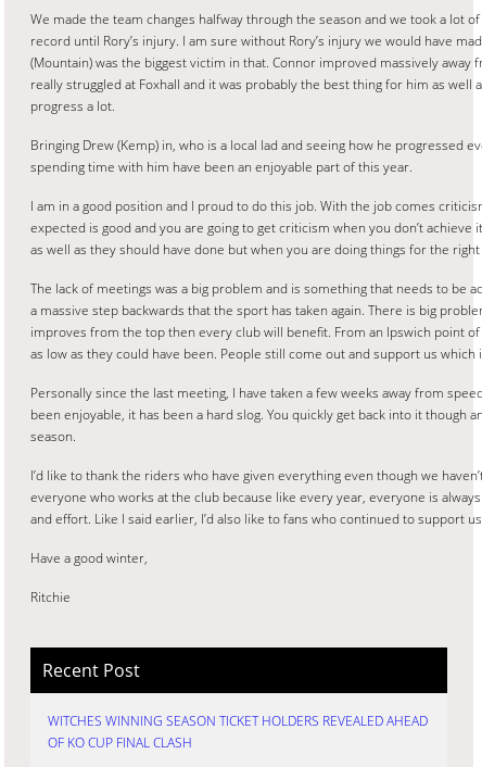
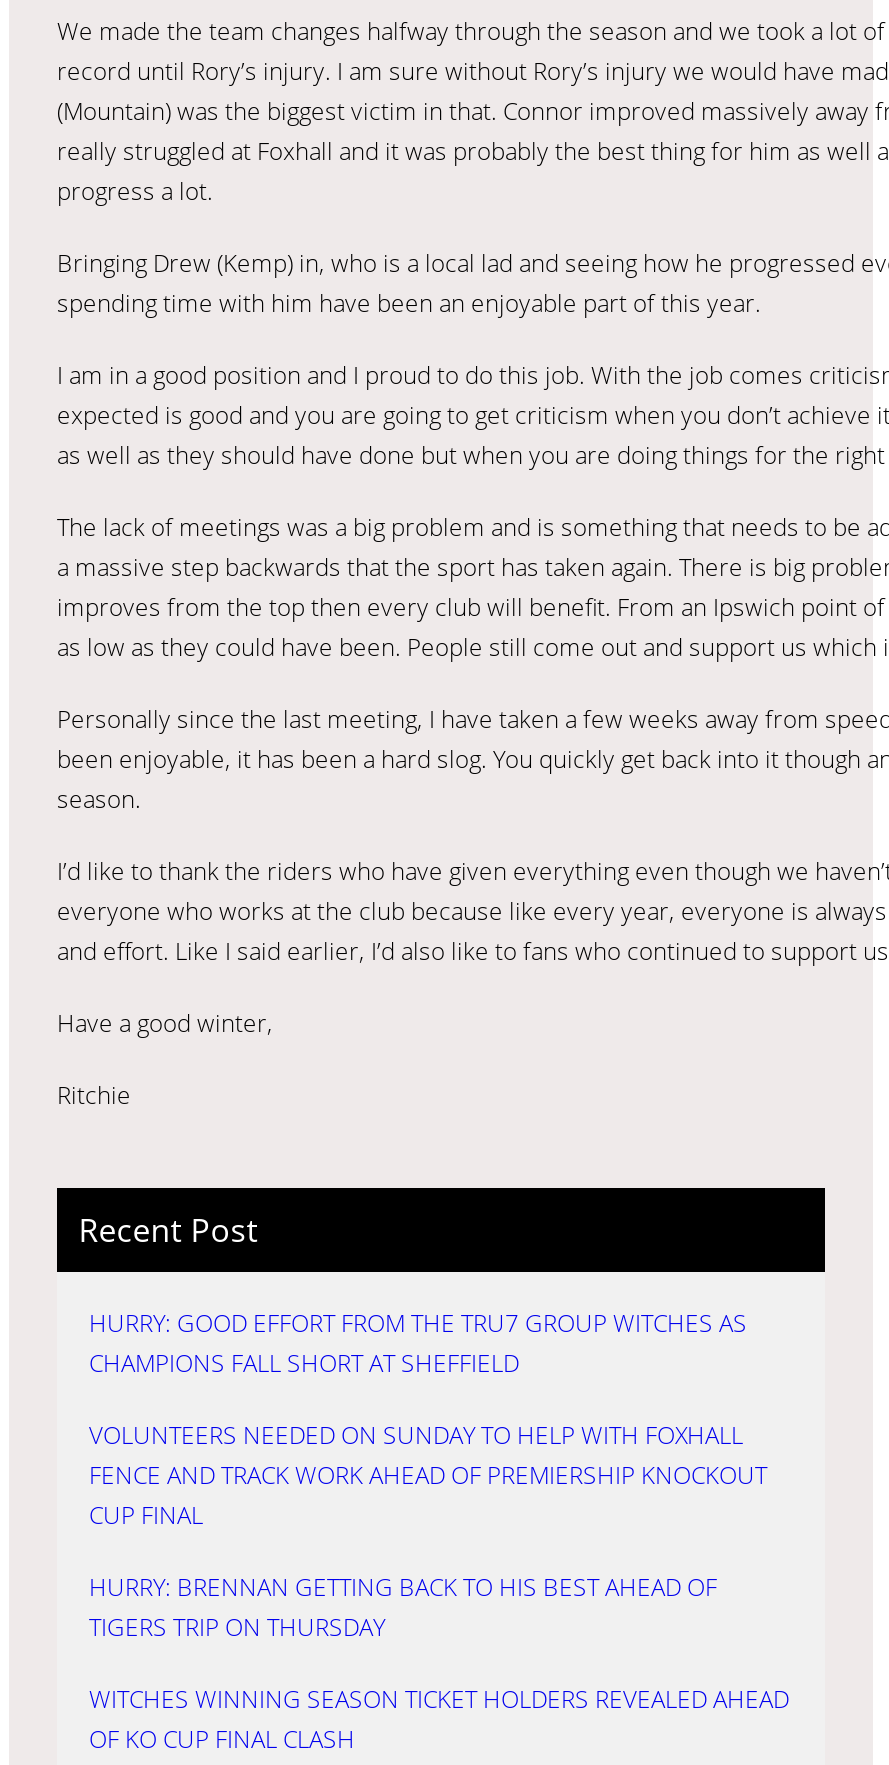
+ HURRY: GOOD EFFORT FROM THE TRU7 GROUP WITCHES AS
+ CHAMPIONS FALL SHORT AT SHEFFIELD
+ VOLUNTEERS NEEDED ON SUNDAY TO HELP WITH FOXHALL
+ FENCE AND TRACK WORK AHEAD OF PREMIERSHIP KNOCKOUT
+ CUP FINAL
+ HURRY: BRENNAN GETTING BACK TO HIS BEST AHEAD OF
+ TIGERS TRIP ON THURSDAY
